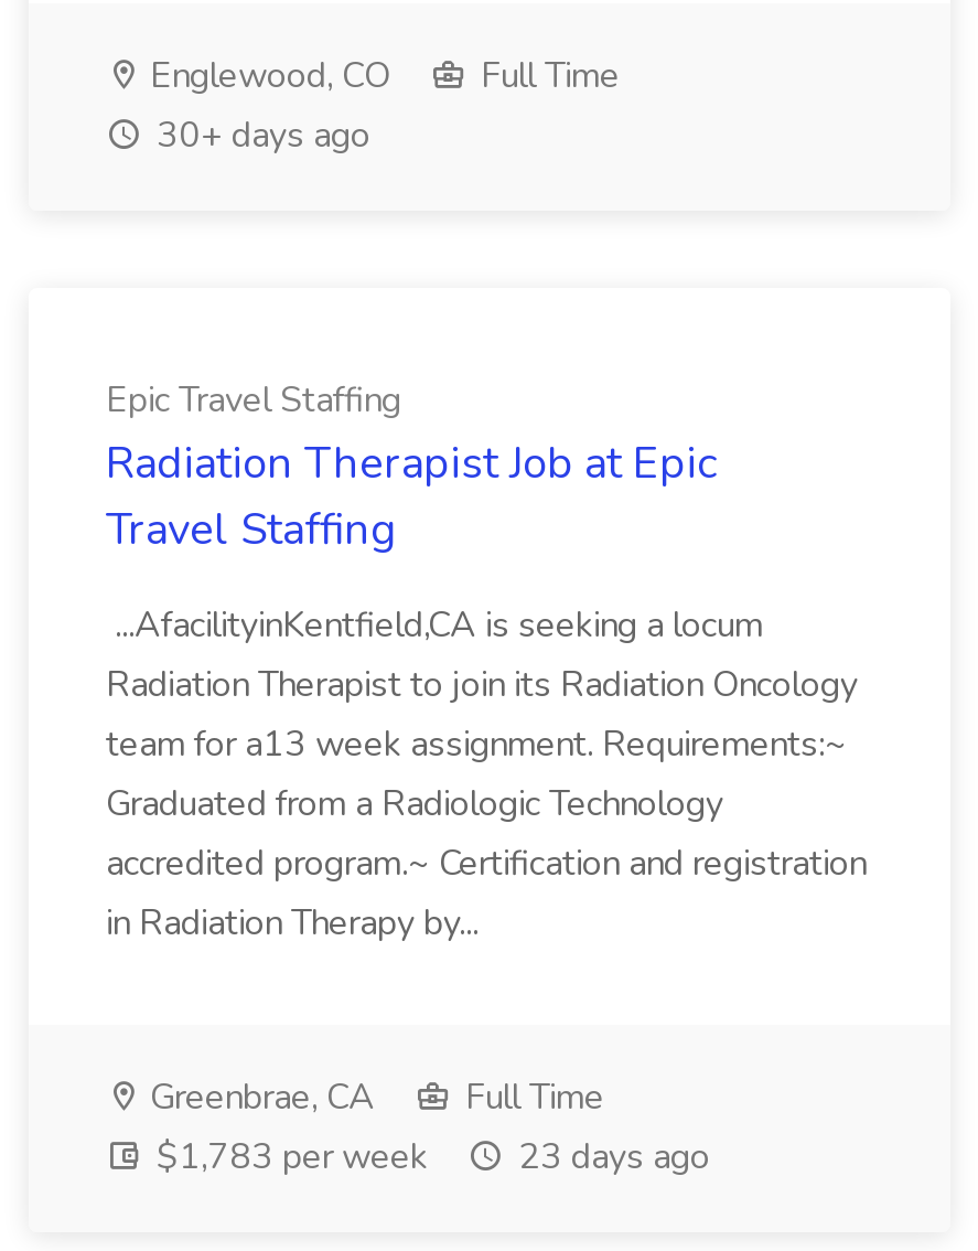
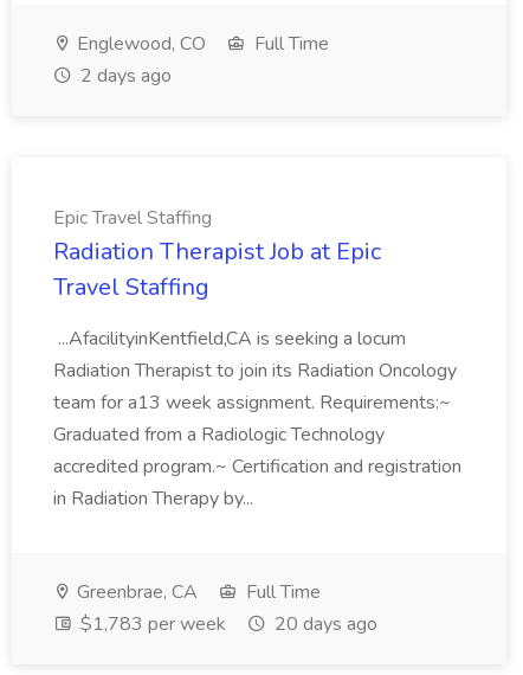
- 30+ days ago
+ 2 days ago

- $1,783 per week 23 days ago
+ $1,783 per week 20 days ago
